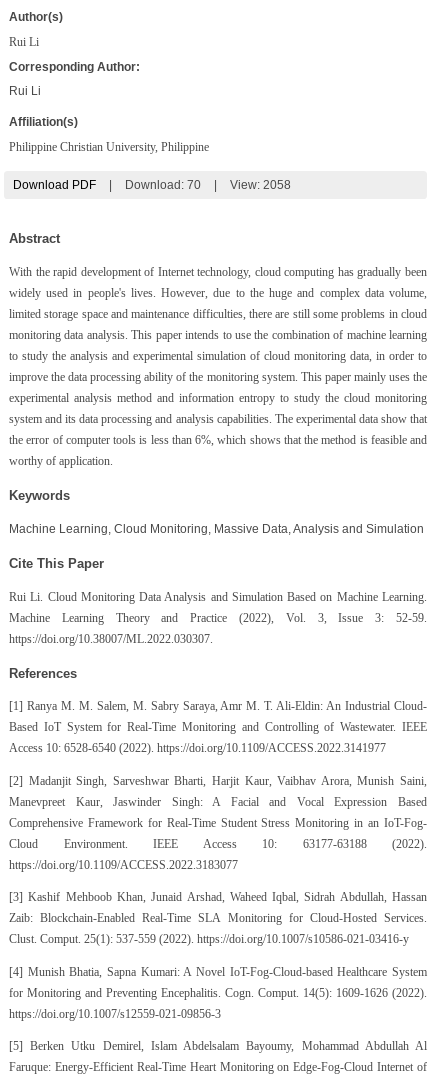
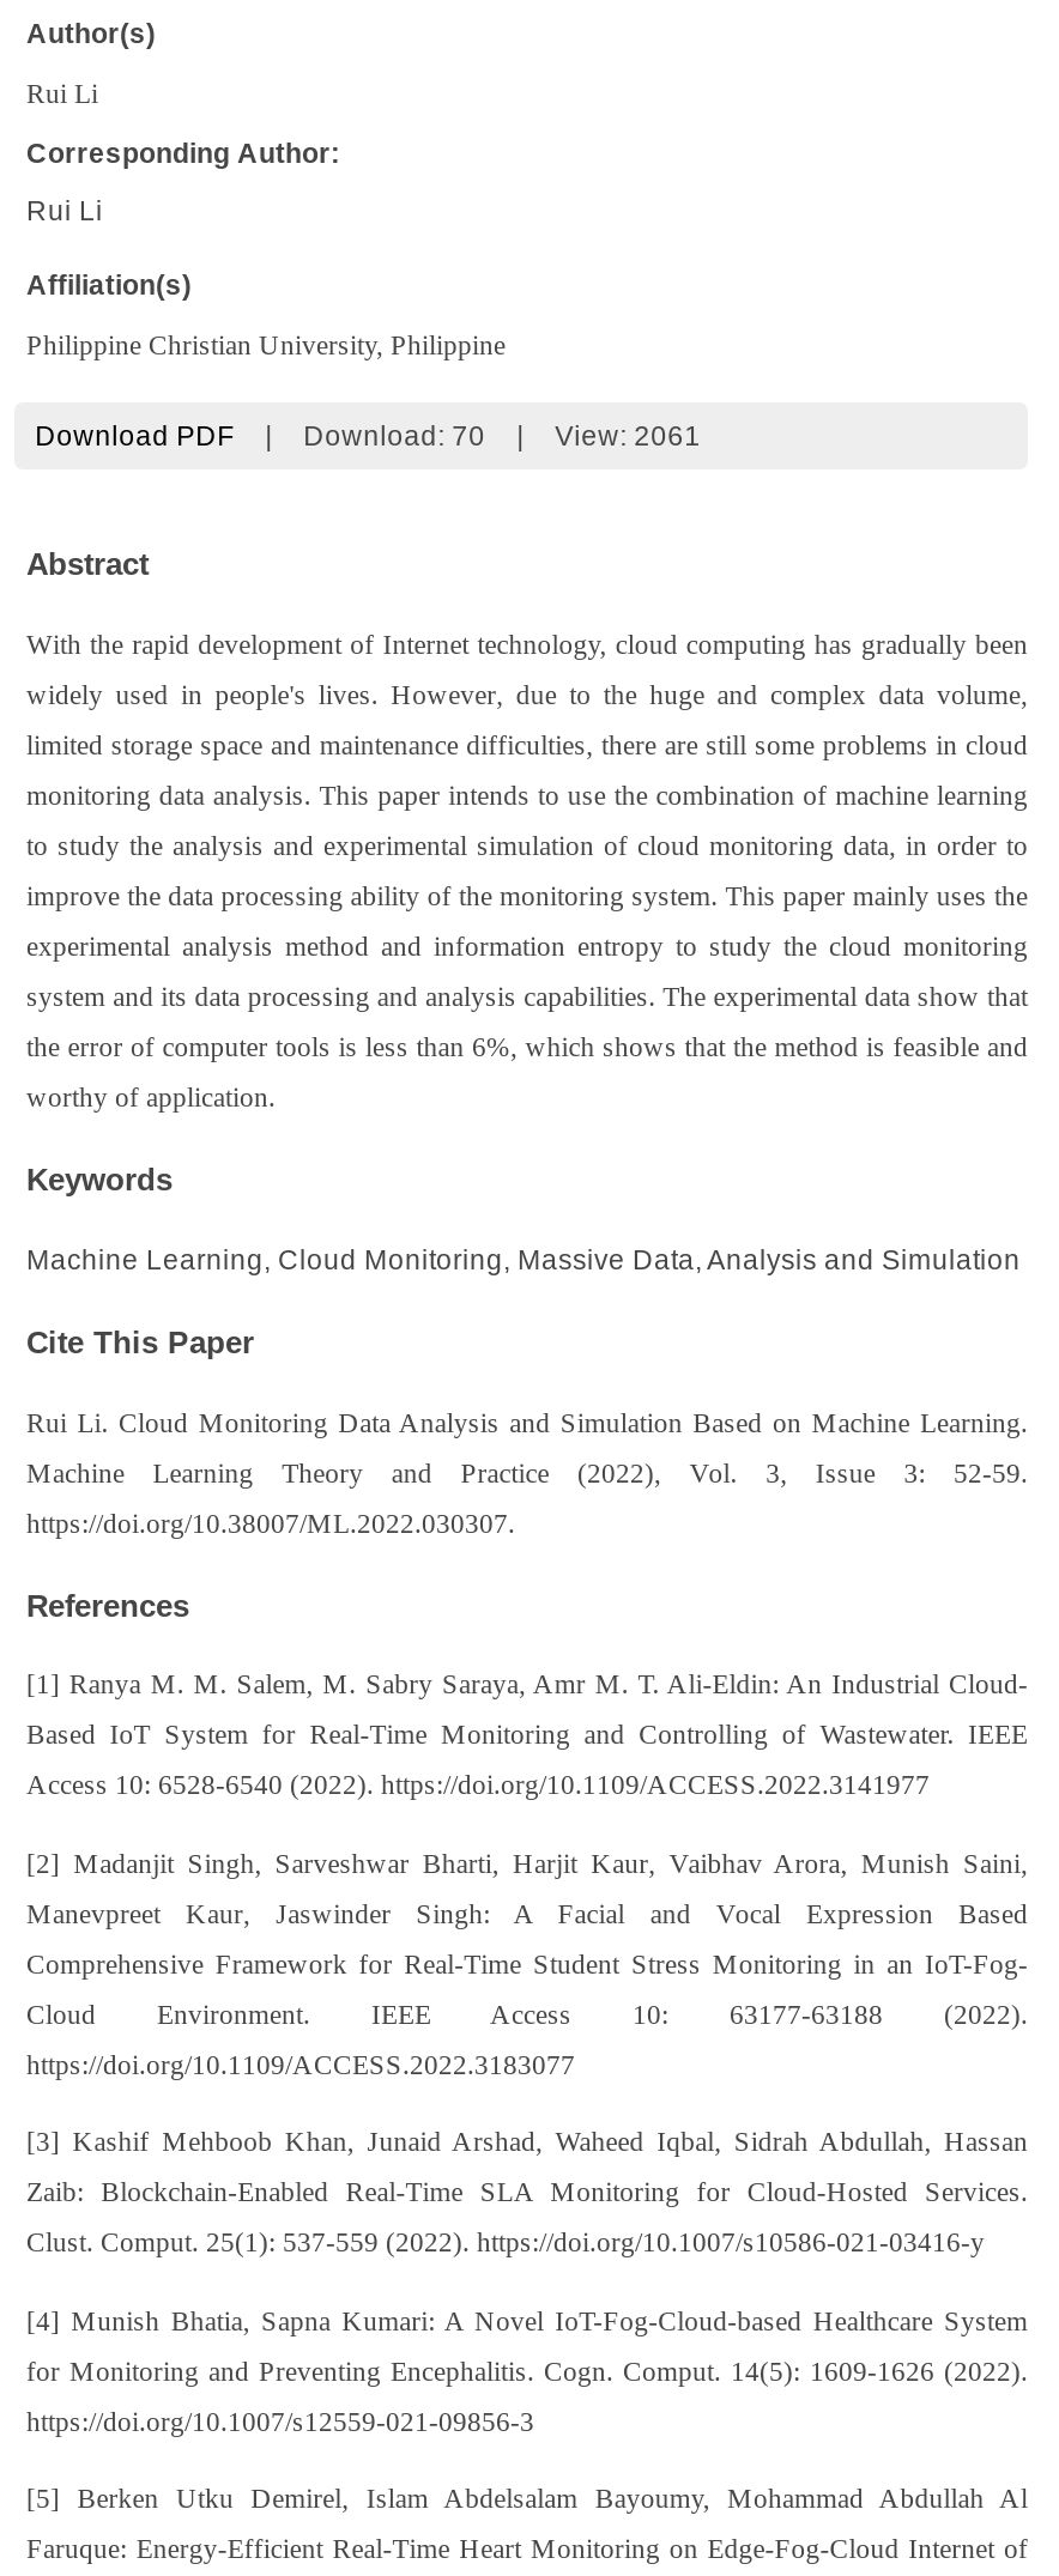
- View: 2058
+ View: 2061
